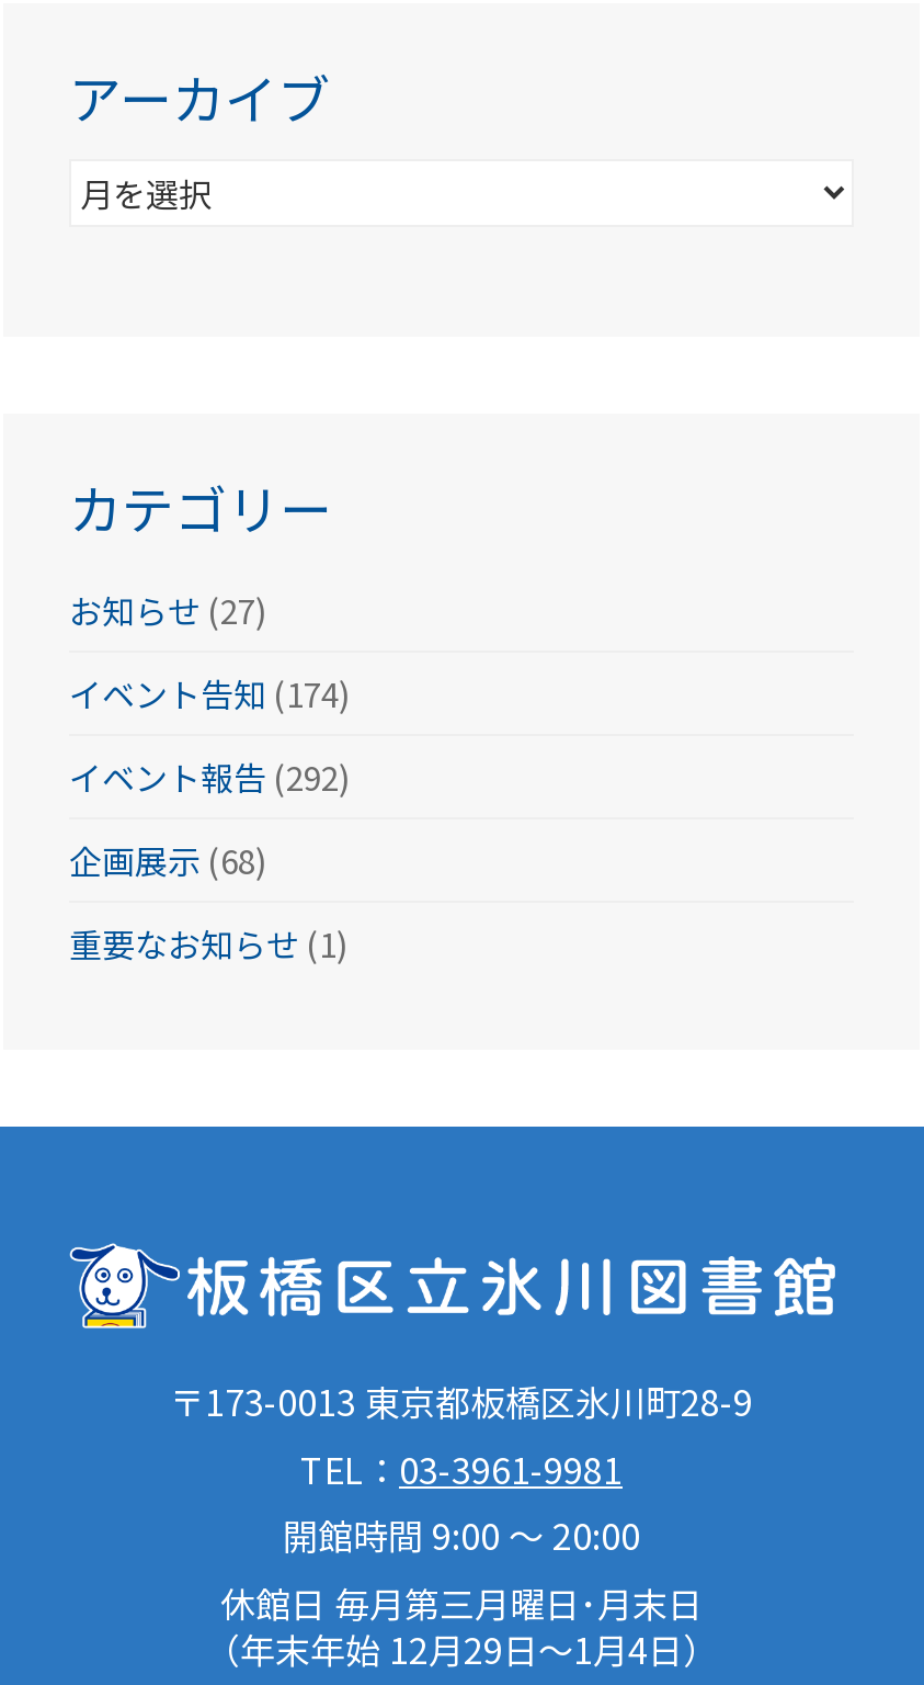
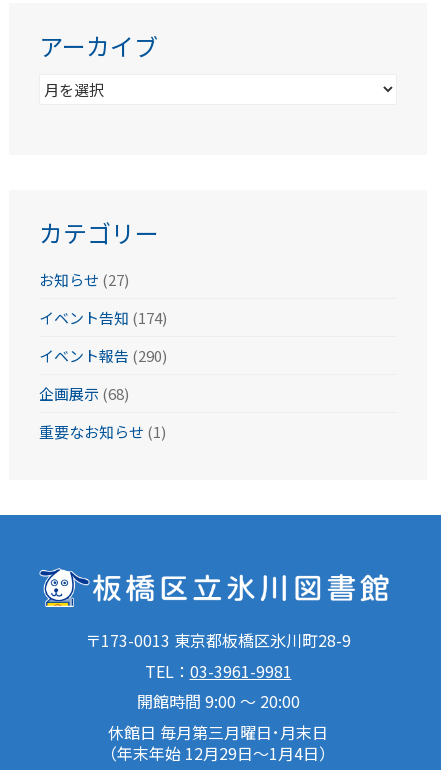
- イベント報告(292)
+ イベント報告(290)
